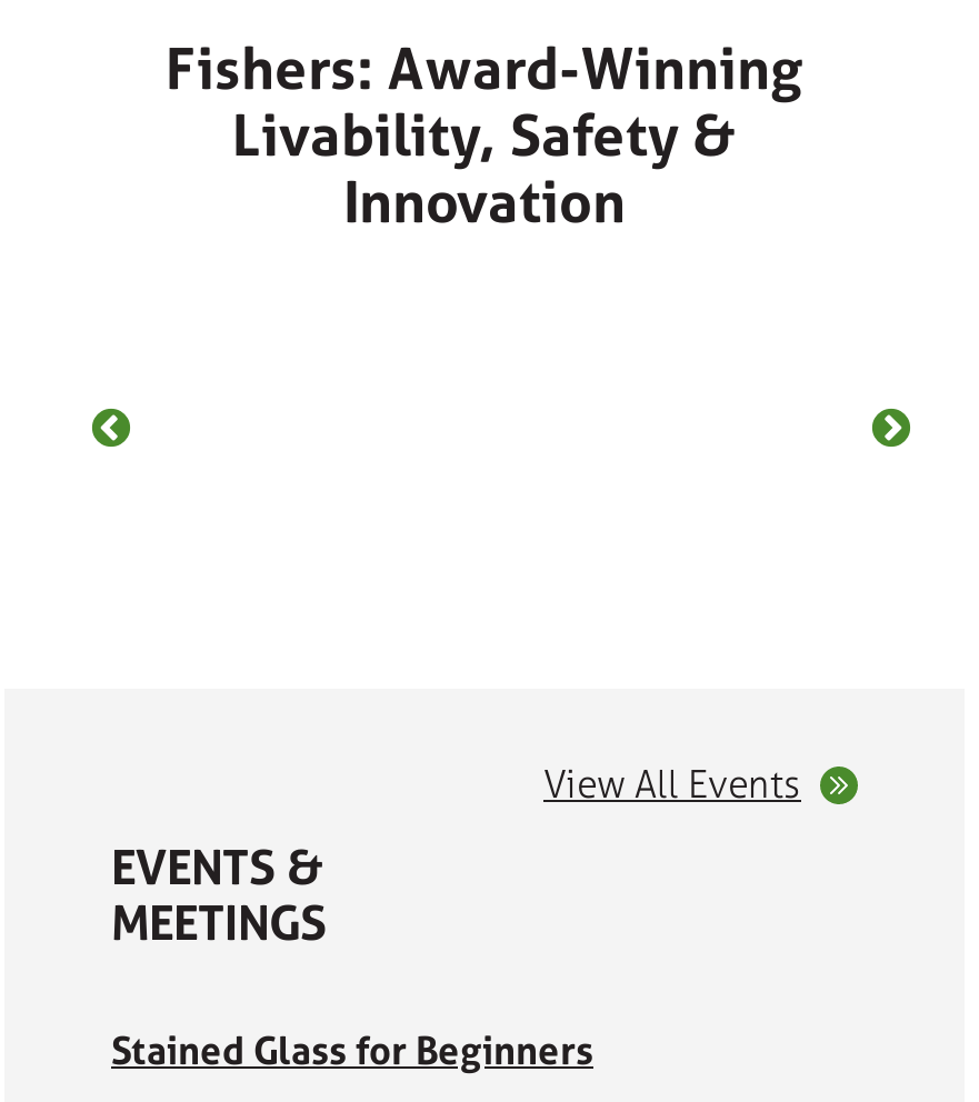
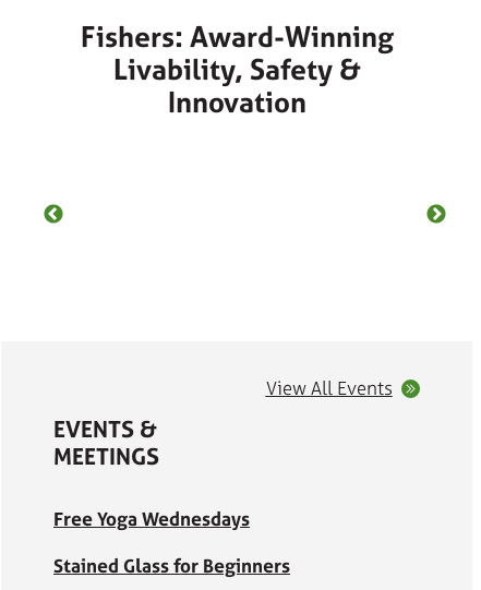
+ Free Yoga Wednesdays
